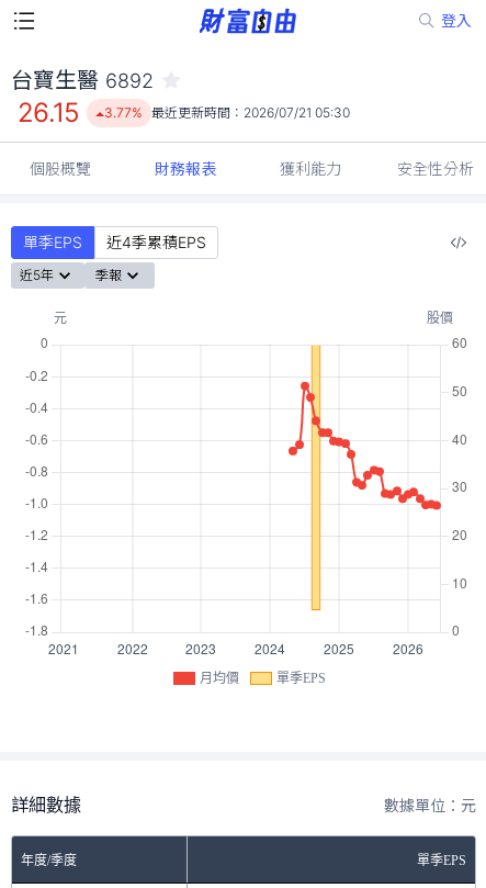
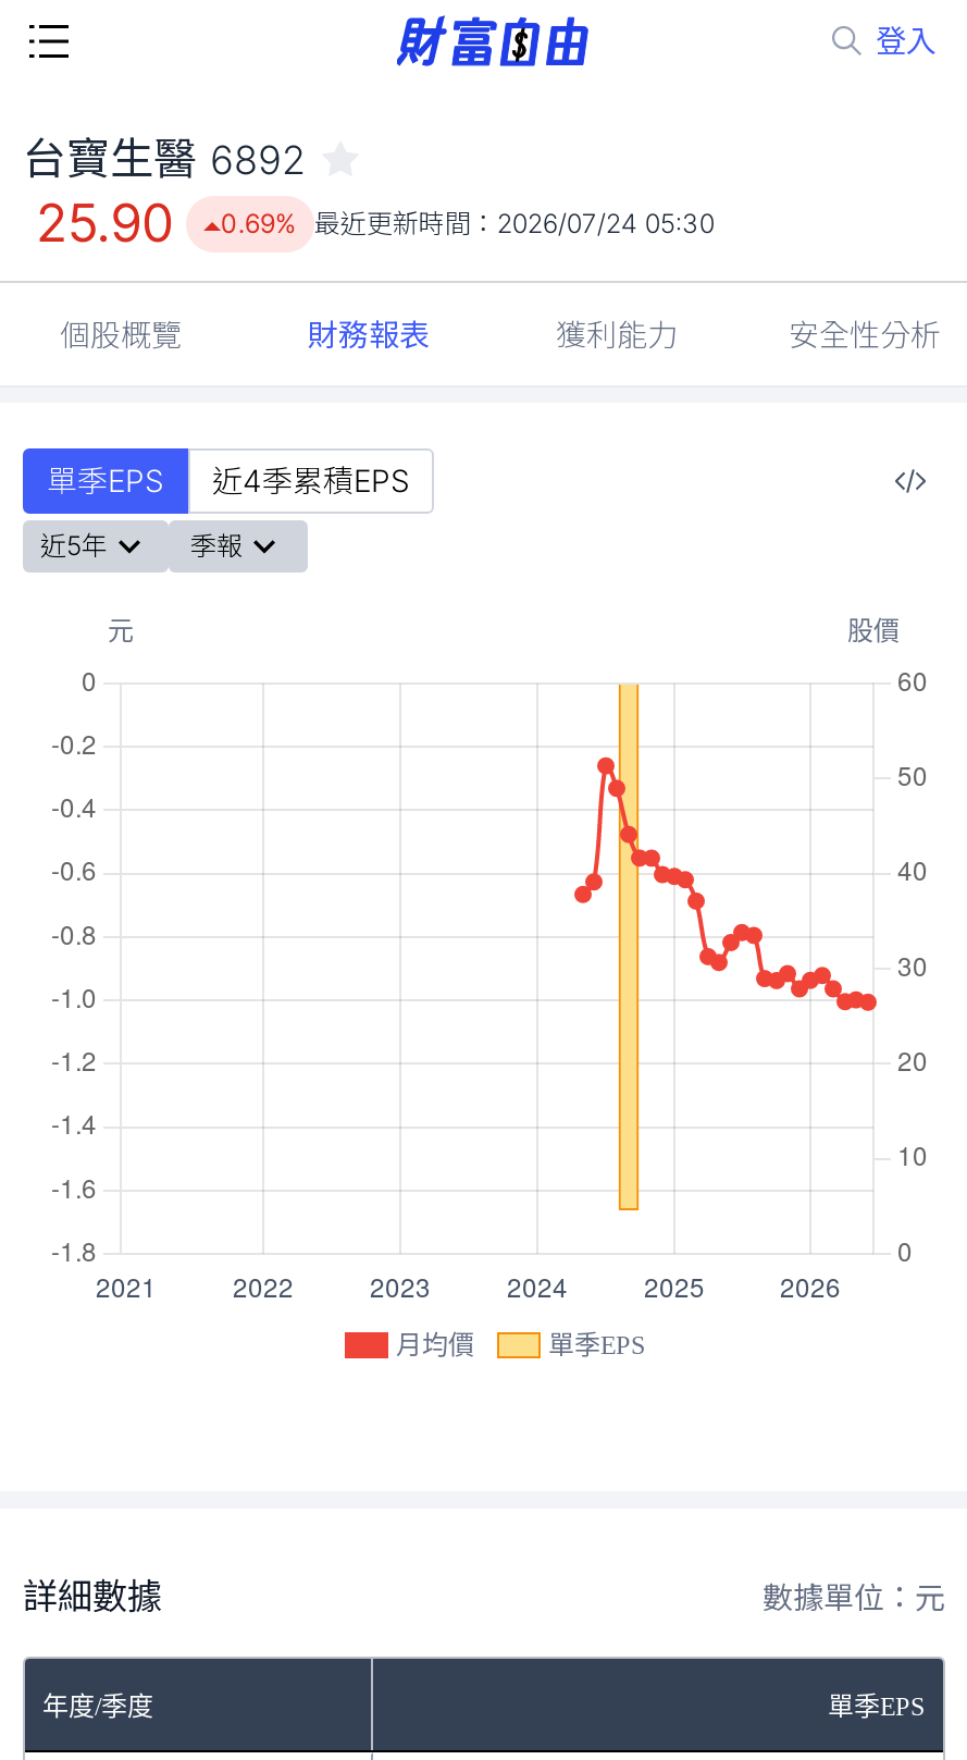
- 26.15
+ 25.90

- 3.77% 最近更新時間：2026/07/21 05:30
+ 0.69% 最近更新時間：2026/07/24 05:30
